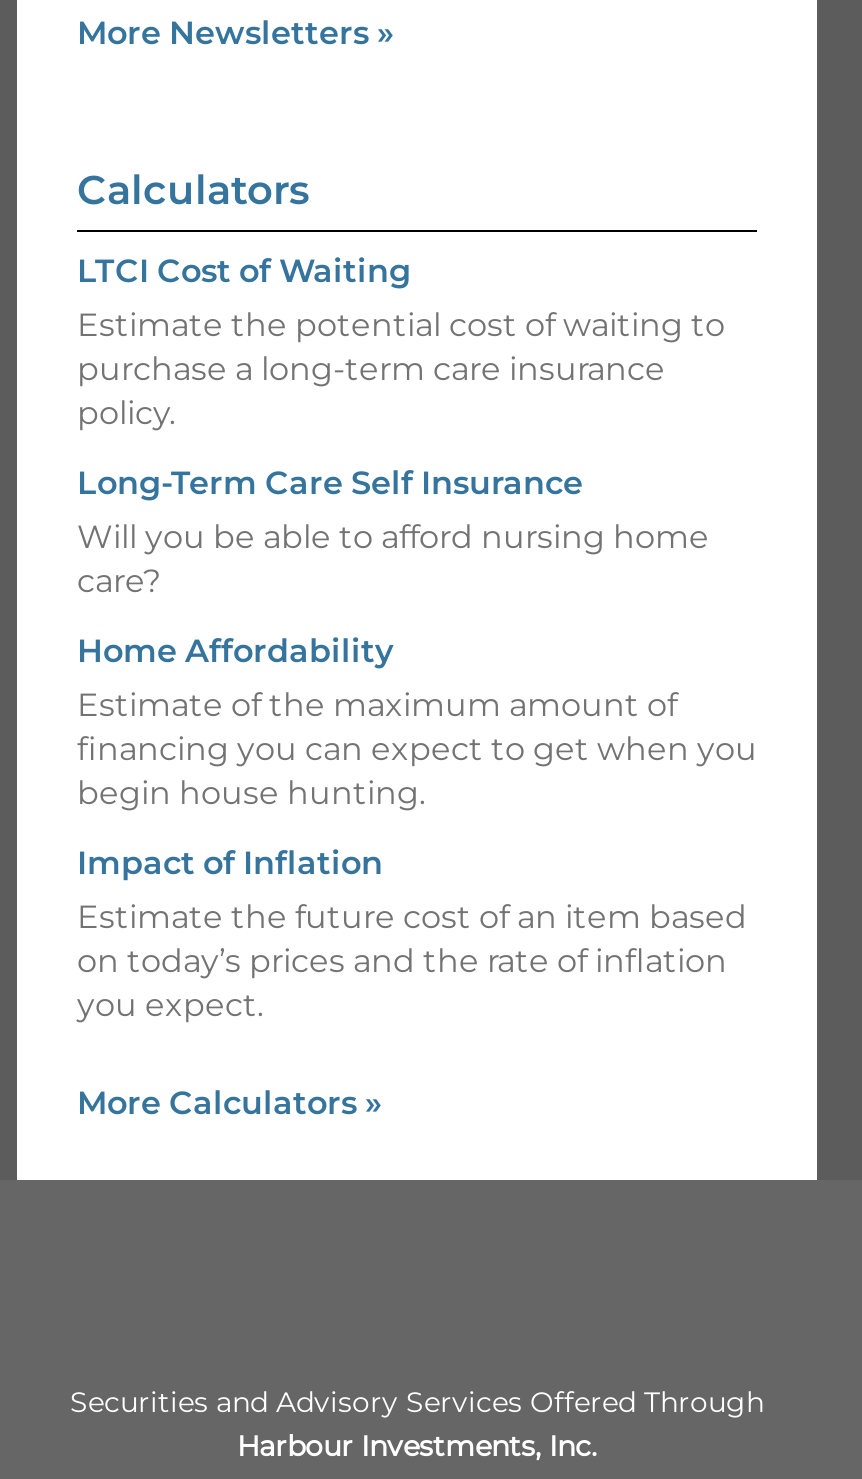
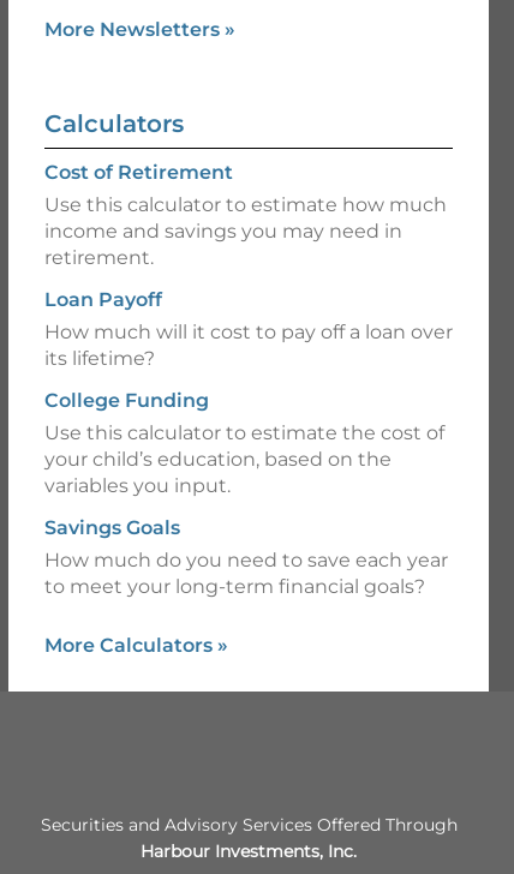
- LTCI Cost of Waiting
- Estimate the potential cost of waiting to
- purchase a long-term care insurance
- policy.
+ Cost of Retirement
+ Use this calculator to estimate how much
+ income and savings you may need in
+ retirement.

- Long-Term Care Self Insurance
- Will you be able to afford nursing home
- care?
+ Loan Payoff
+ How much will it cost to pay off a loan over
+ its lifetime?

- Home Affordability
- Estimate of the maximum amount of
- financing you can expect to get when you
- begin house hunting.
+ College Funding
+ Use this calculator to estimate the cost of
+ your child’s education, based on the
+ variables you input.

- Impact of Inflation
- Estimate the future cost of an item based
- on today’s prices and the rate of inflation
- you expect.
+ Savings Goals
+ How much do you need to save each year
+ to meet your long-term financial goals?
